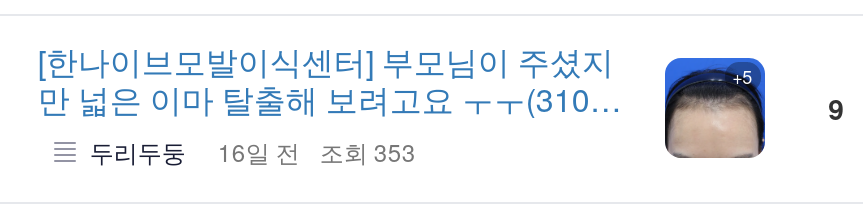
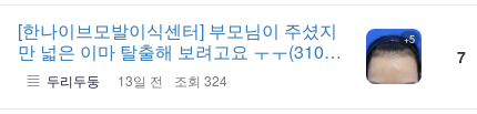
- 9
+ 7

- 16일 전 조회 353
+ 13일 전 조회 324
